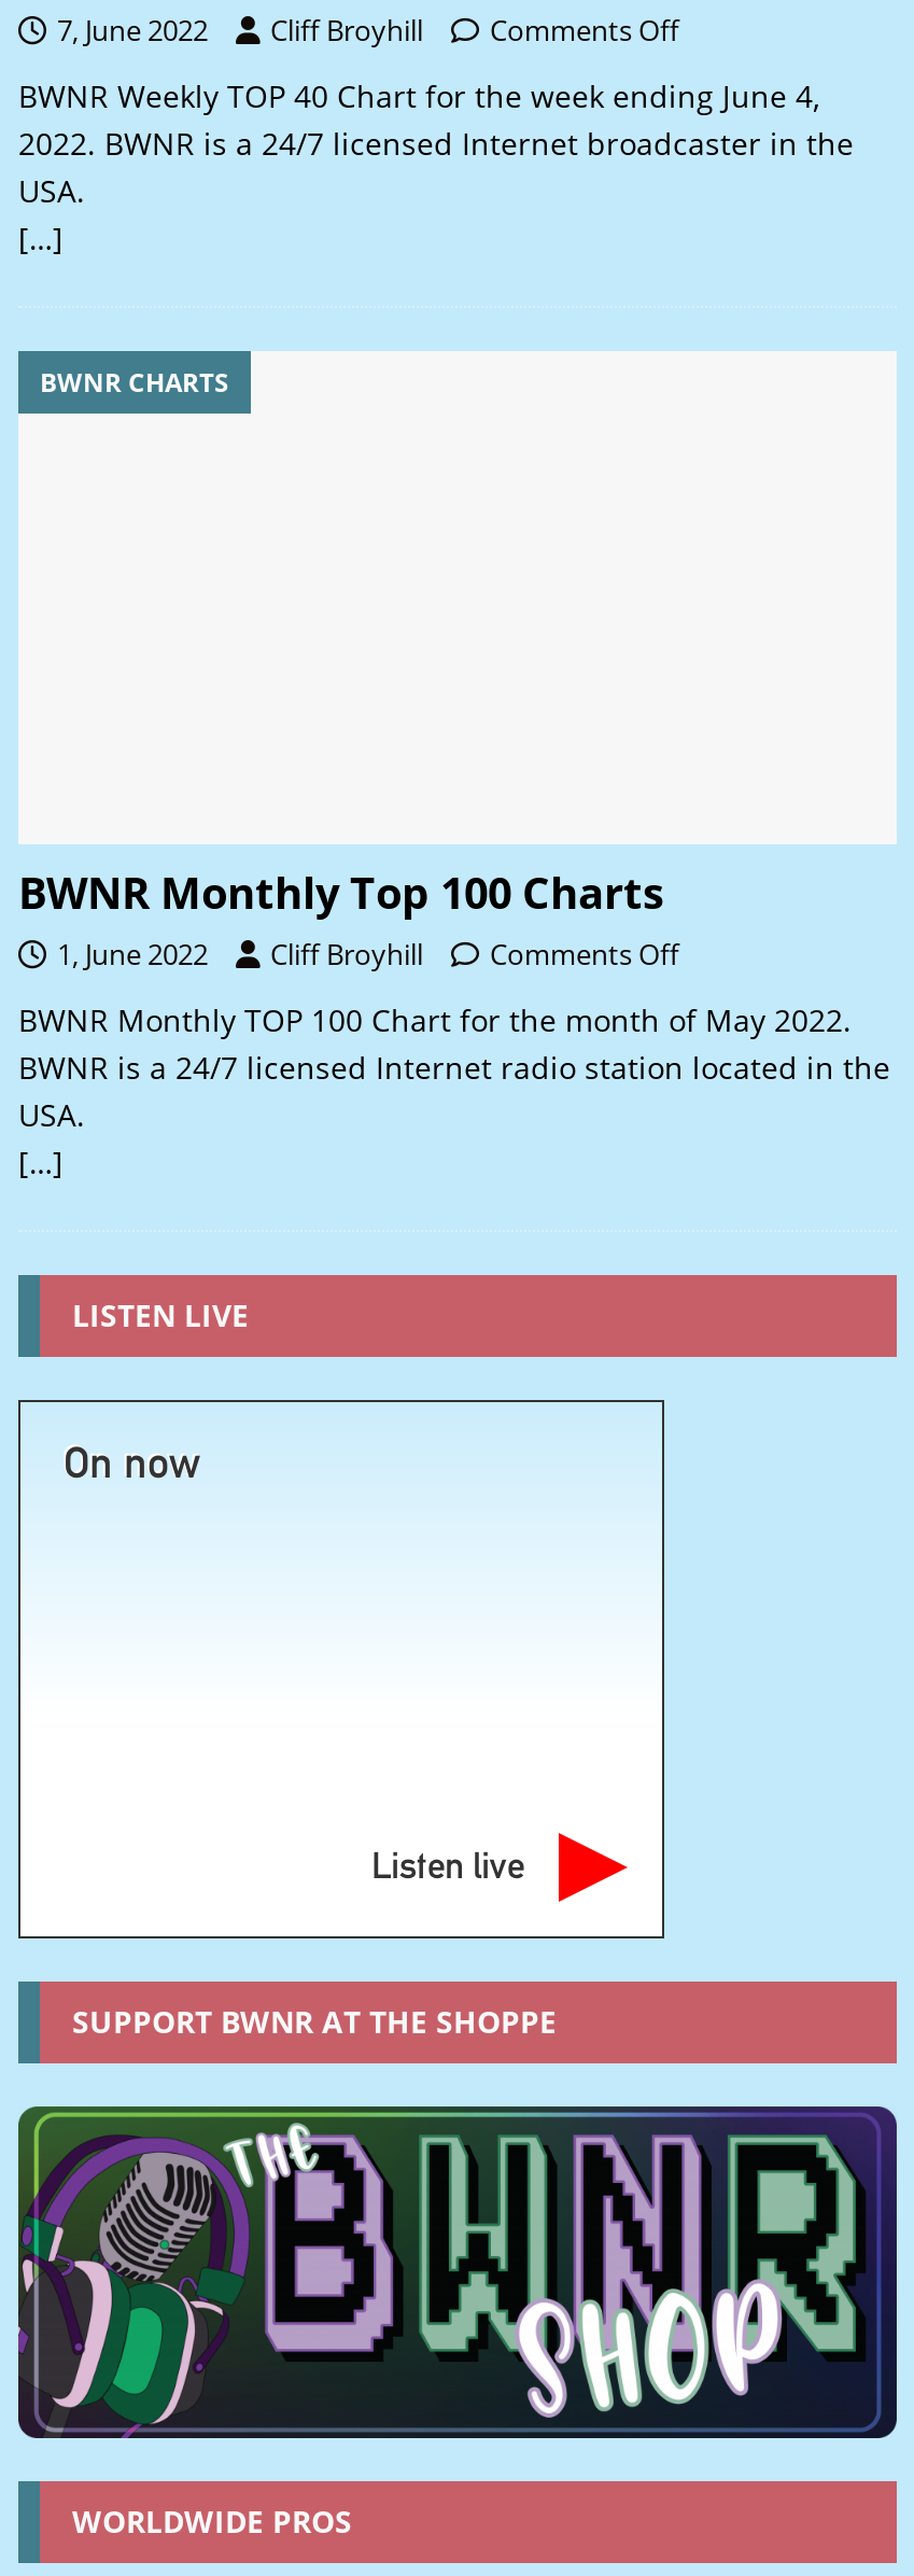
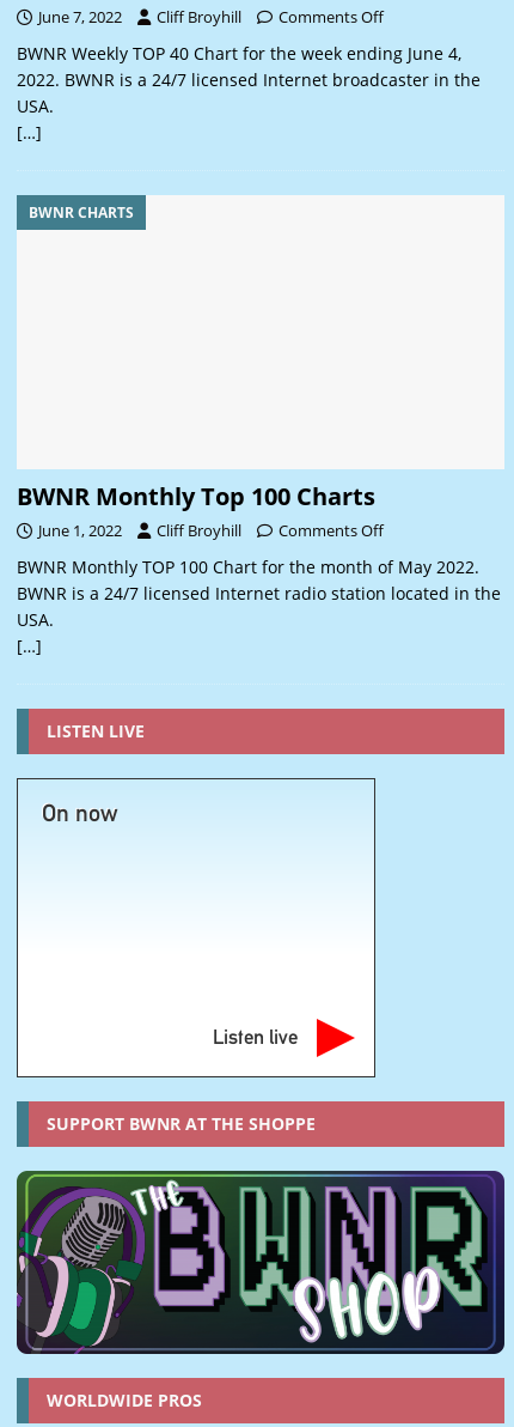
- 7, June 2022 Cliff Broyhill Comments Off
+ June 7, 2022 Cliff Broyhill Comments Off

- 1, June 2022 Cliff Broyhill Comments Off
+ June 1, 2022 Cliff Broyhill Comments Off
